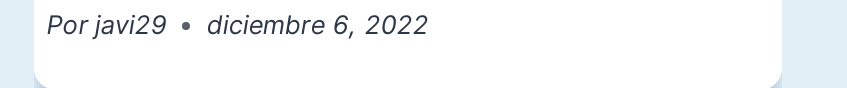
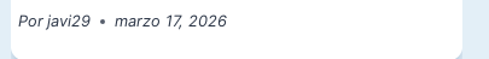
- Por javi29 diciembre 6, 2022
+ Por javi29 marzo 17, 2026
